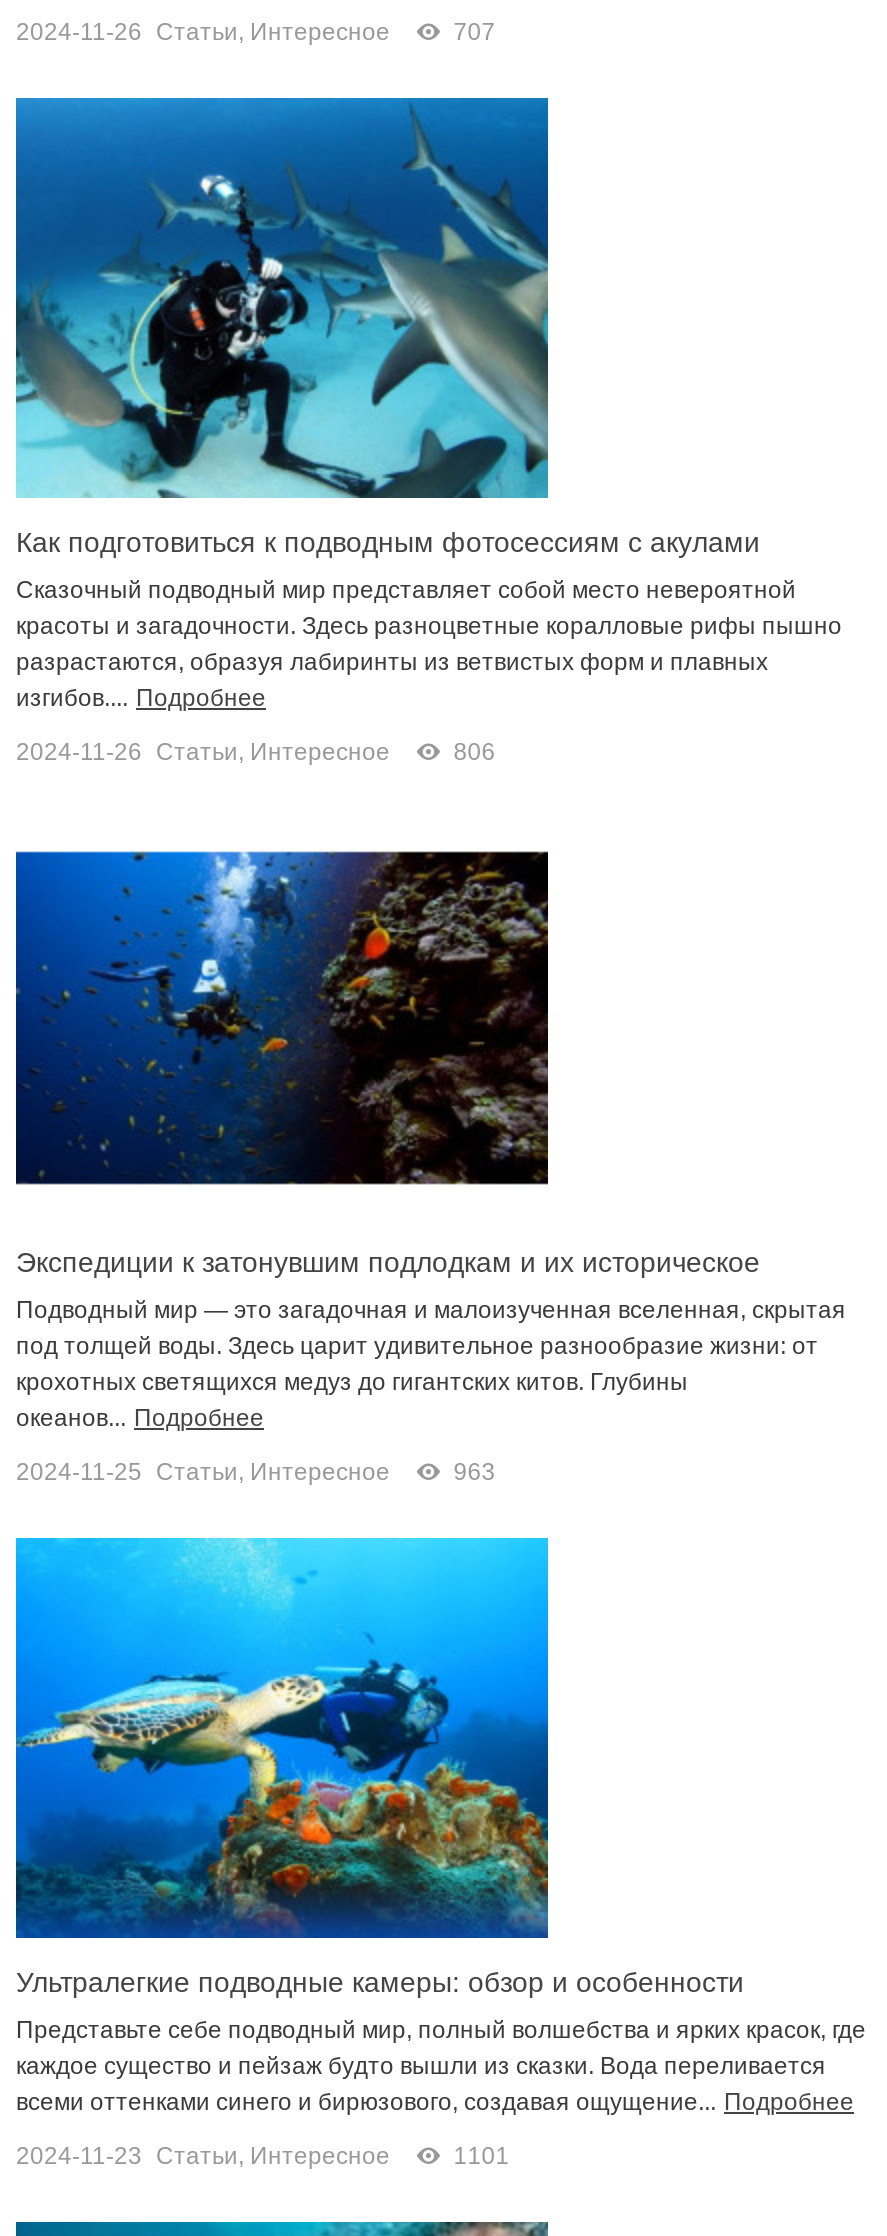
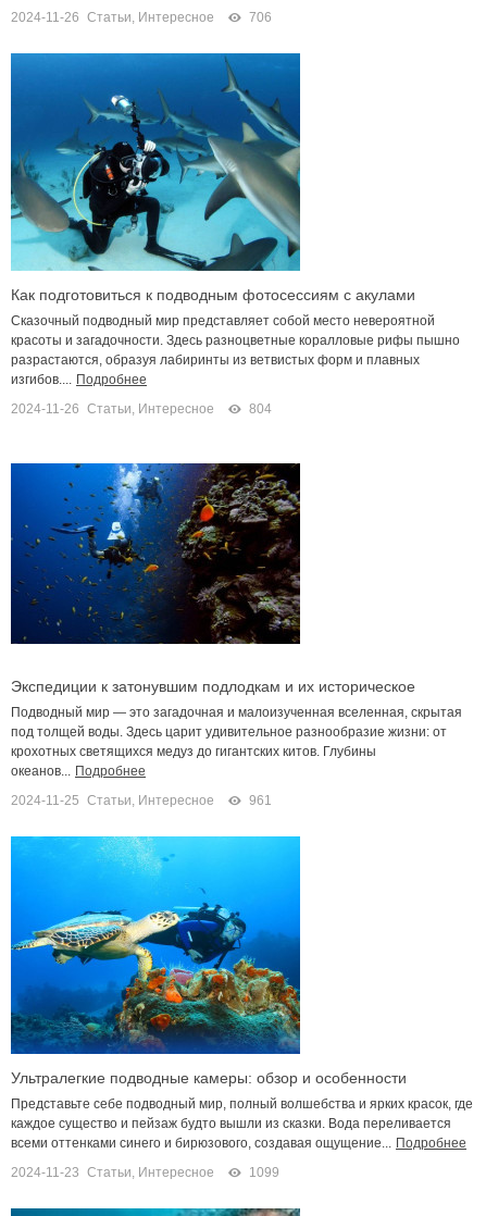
- 707
+ 706

- 806
+ 804

- 963
+ 961

- 1101
+ 1099
